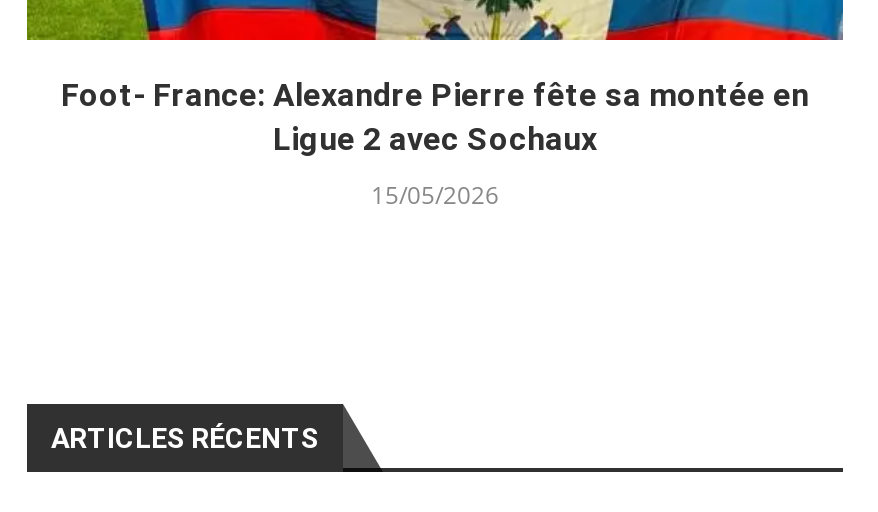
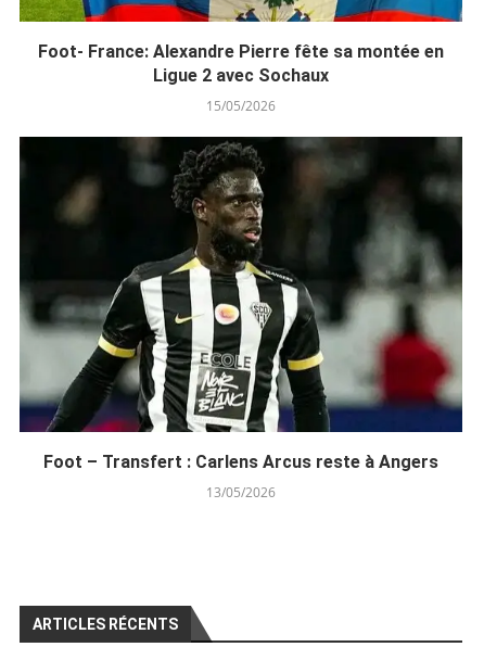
+ [image]
+ Foot – Transfert : Carlens Arcus reste à Angers
+ 13/05/2026
